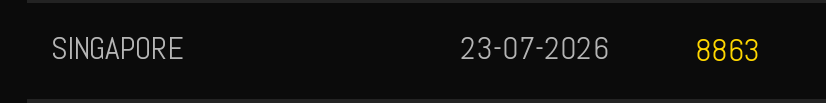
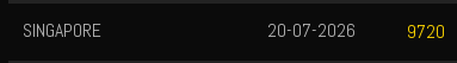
- 23-07-2026
+ 20-07-2026

- 8863
+ 9720
